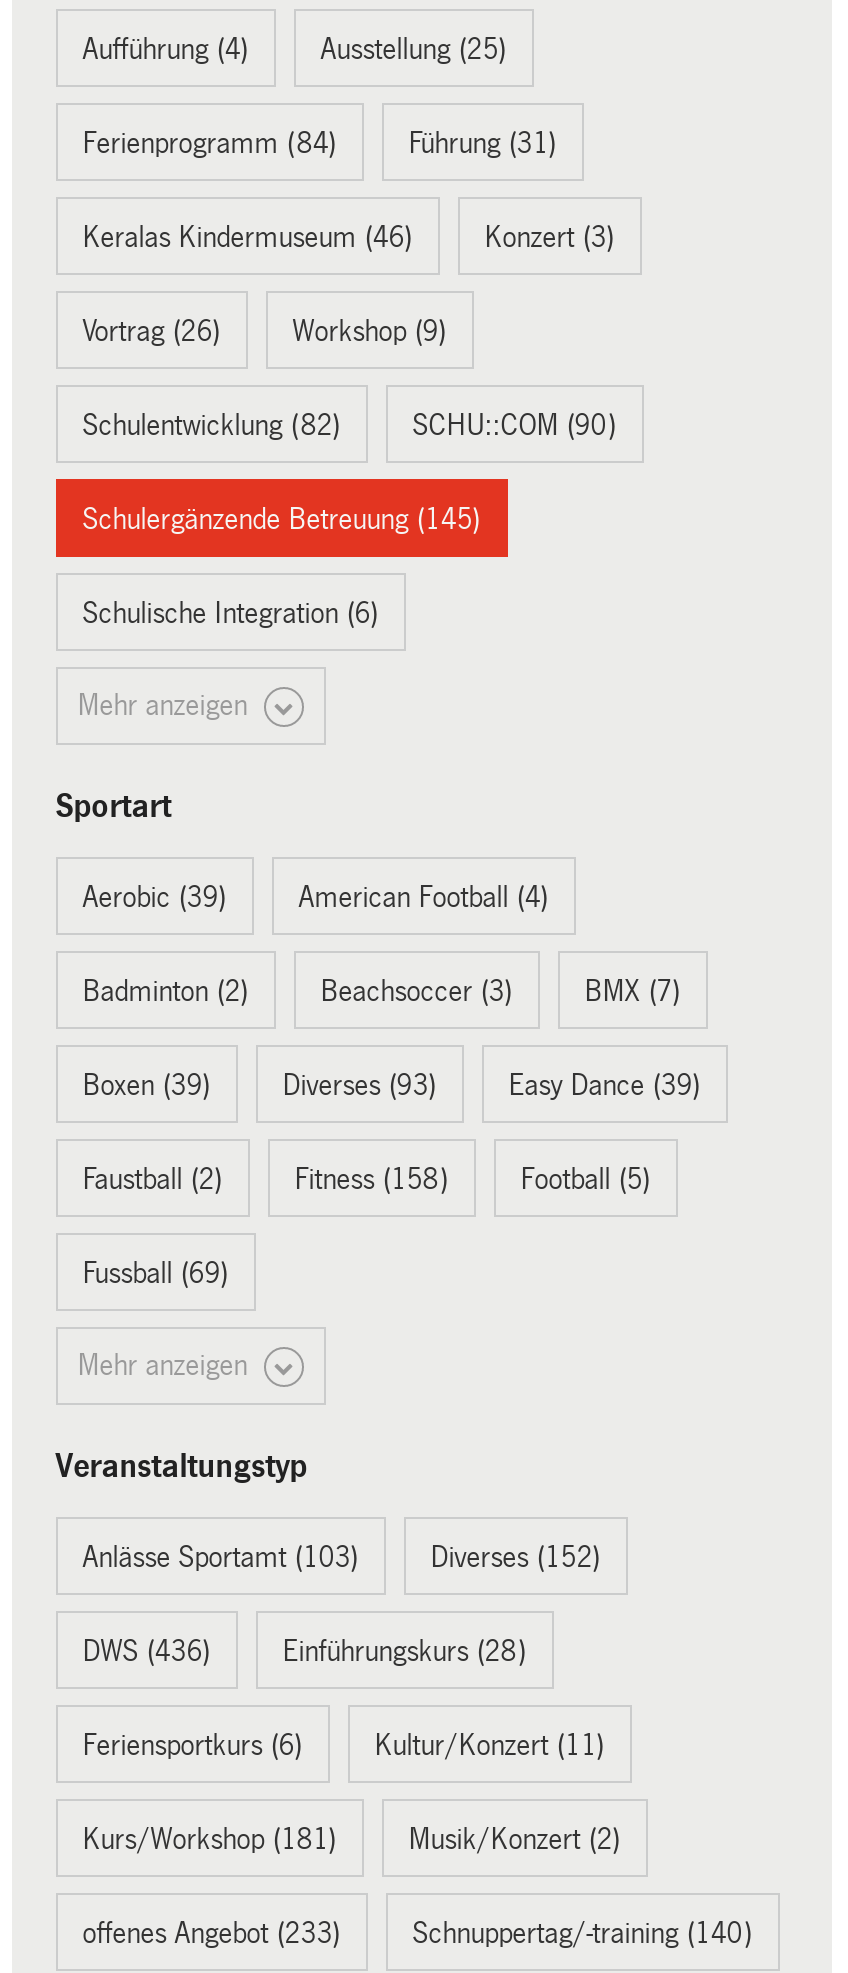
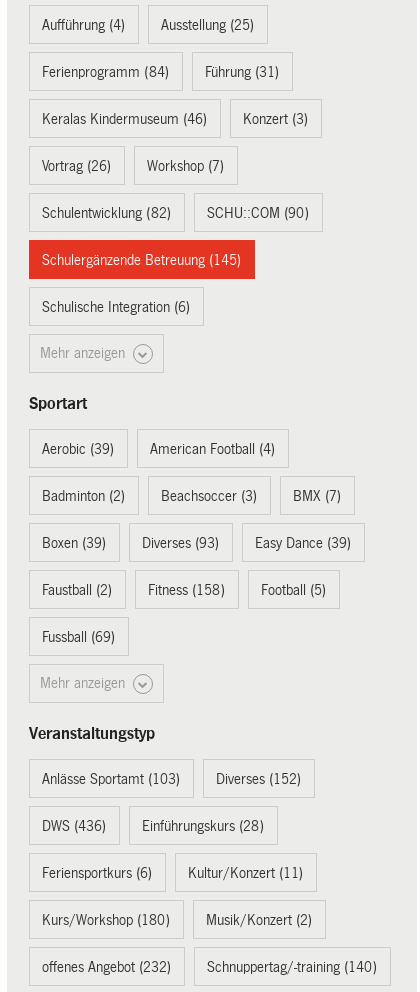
- Workshop (9)
+ Workshop (7)

- Kurs/Workshop (181)
+ Kurs/Workshop (180)

- offenes Angebot (233)
+ offenes Angebot (232)
